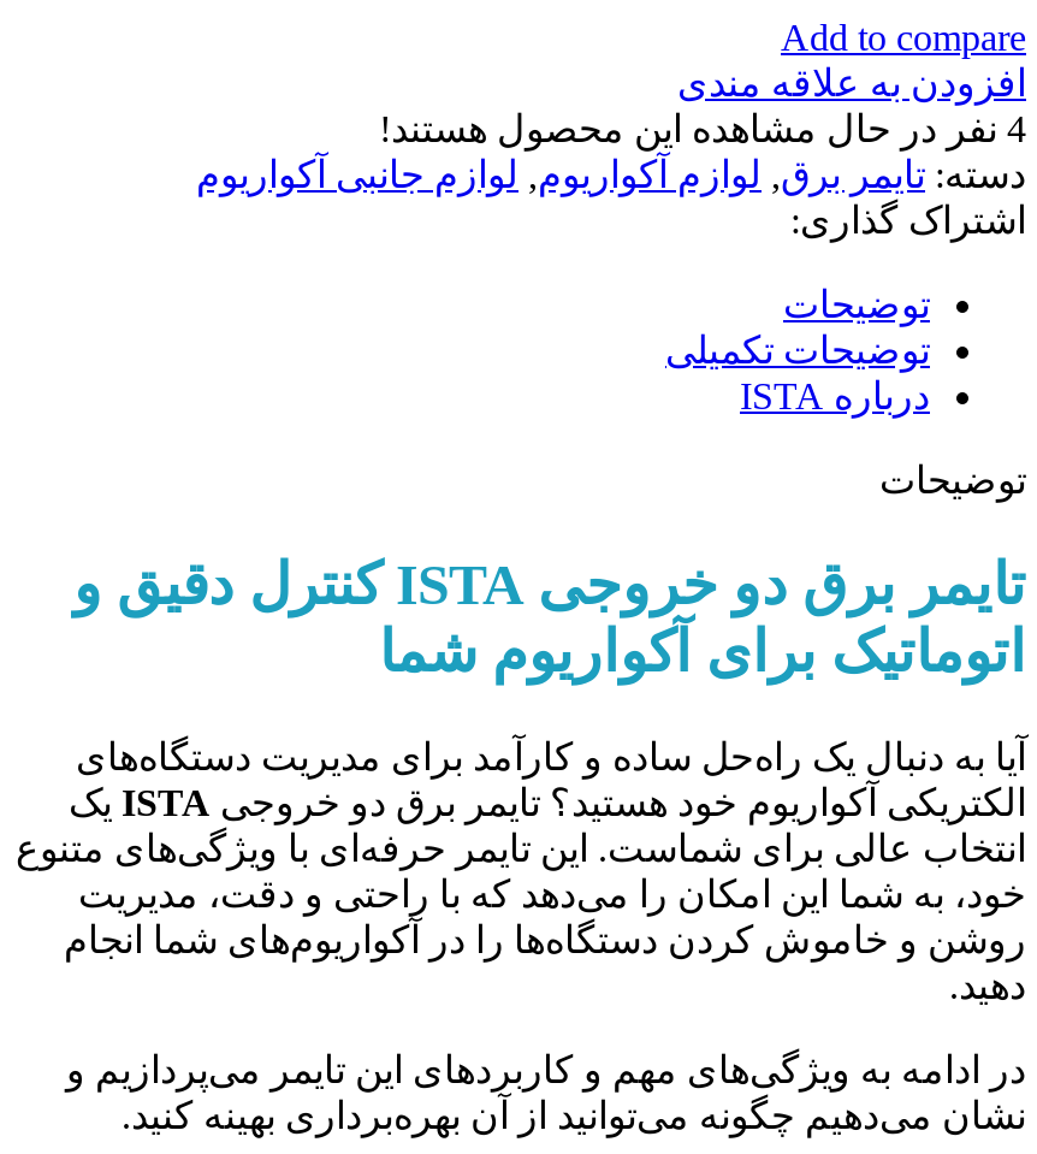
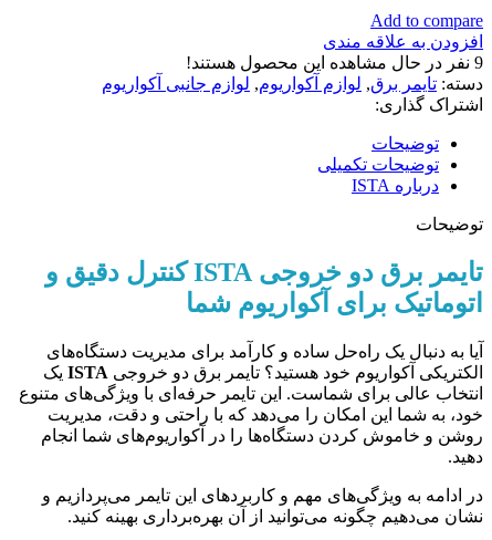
- 4 نفر در حال مشاهده این محصول هستند!
+ 9 نفر در حال مشاهده این محصول هستند!
